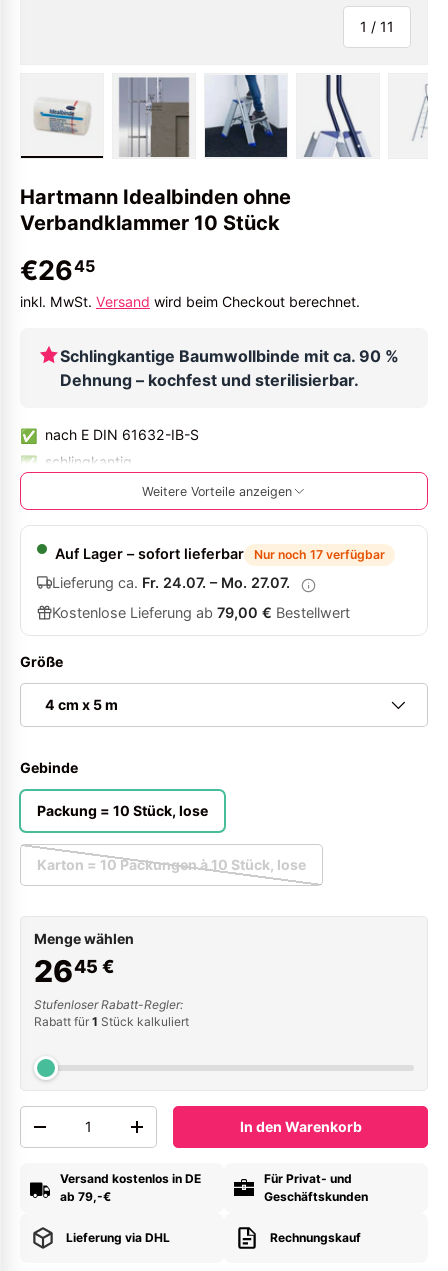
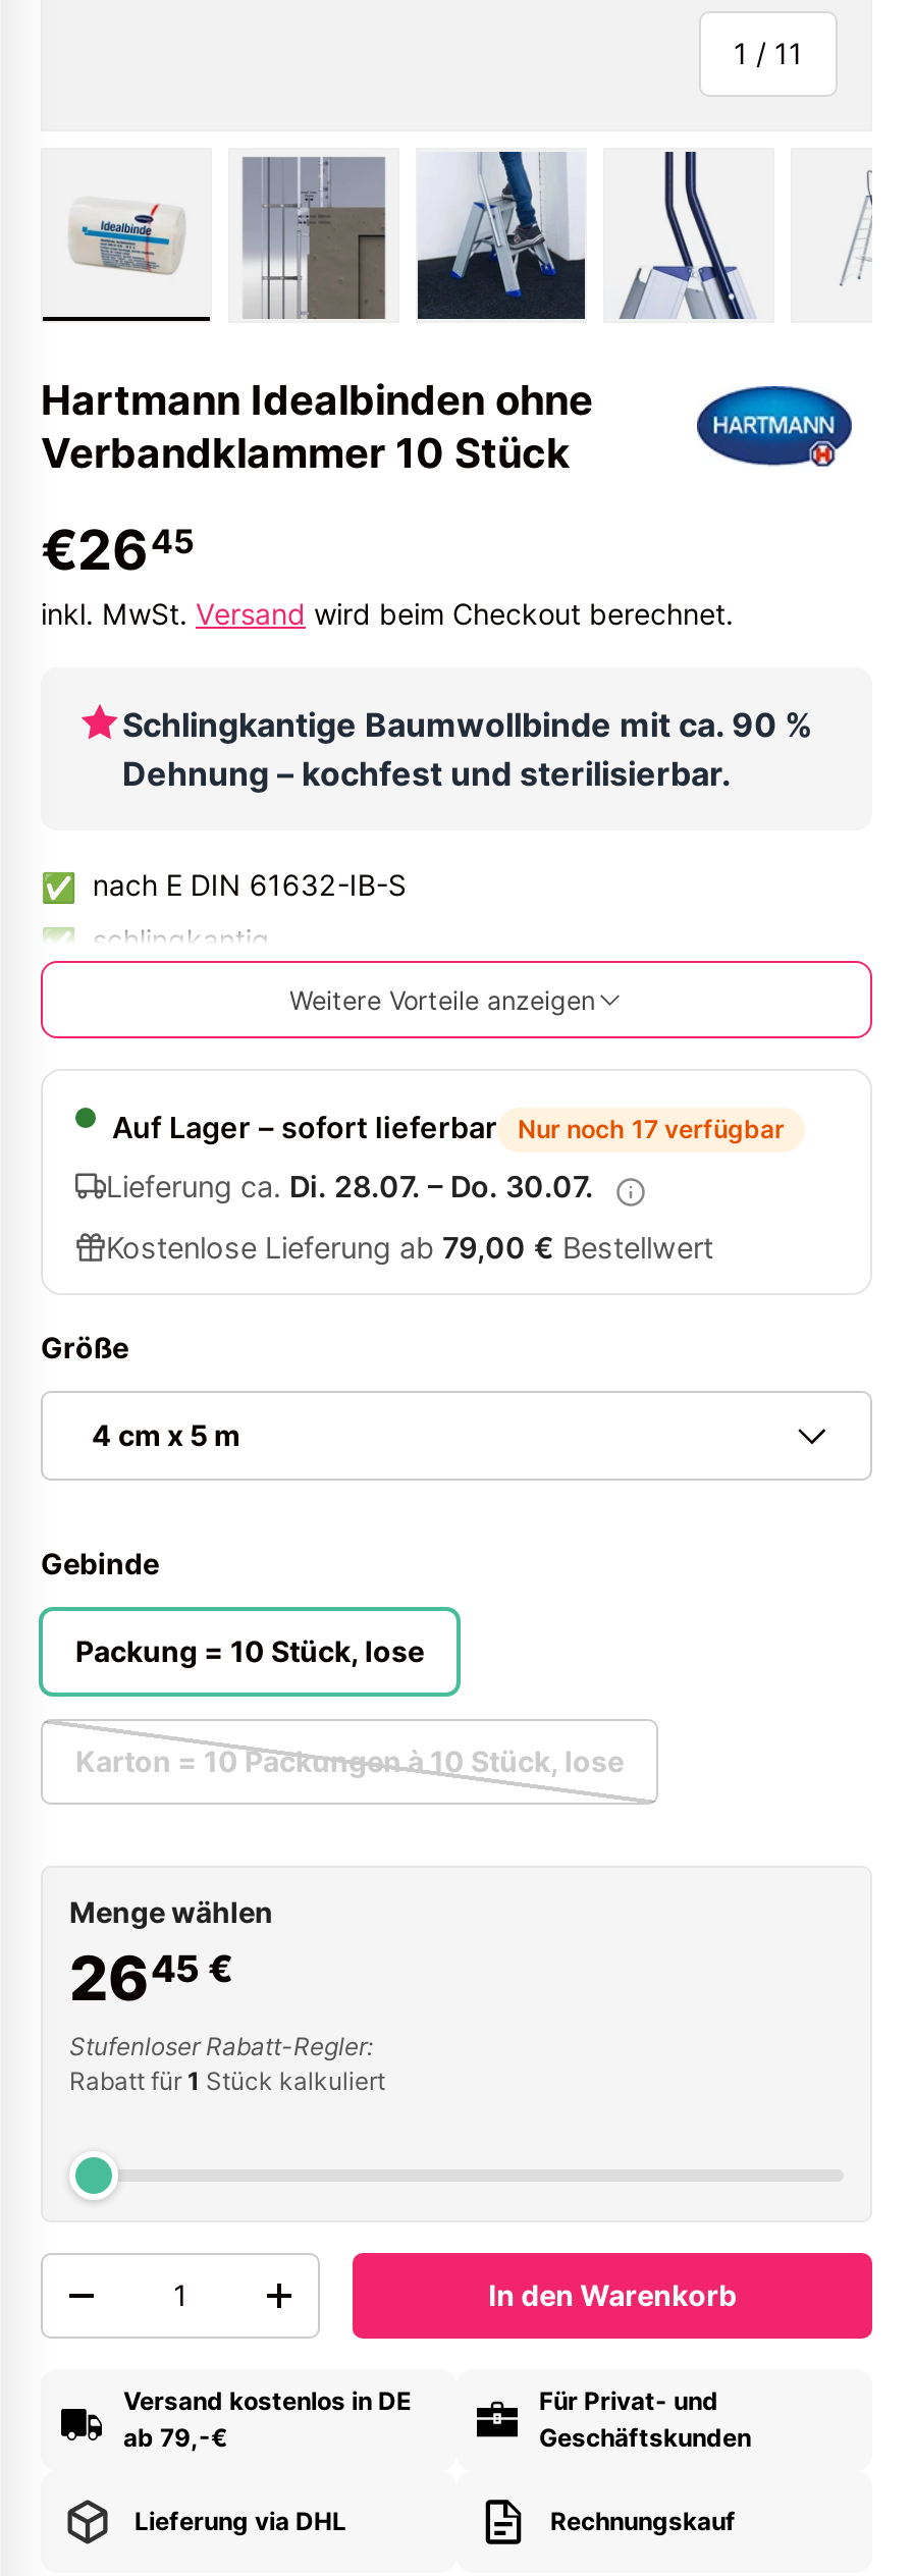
+ [image]

- Lieferung ca. Fr. 24.07. – Mo. 27.07.
+ Lieferung ca. Di. 28.07. – Do. 30.07.
